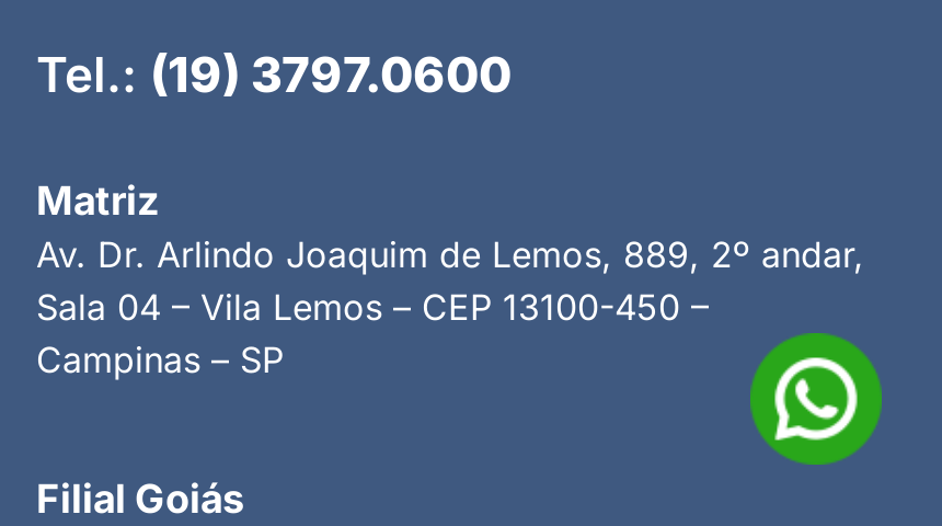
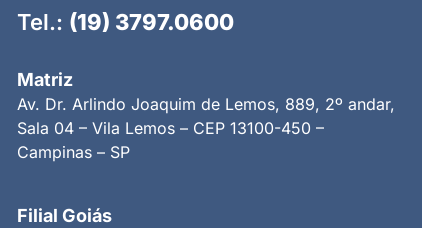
- [image]
